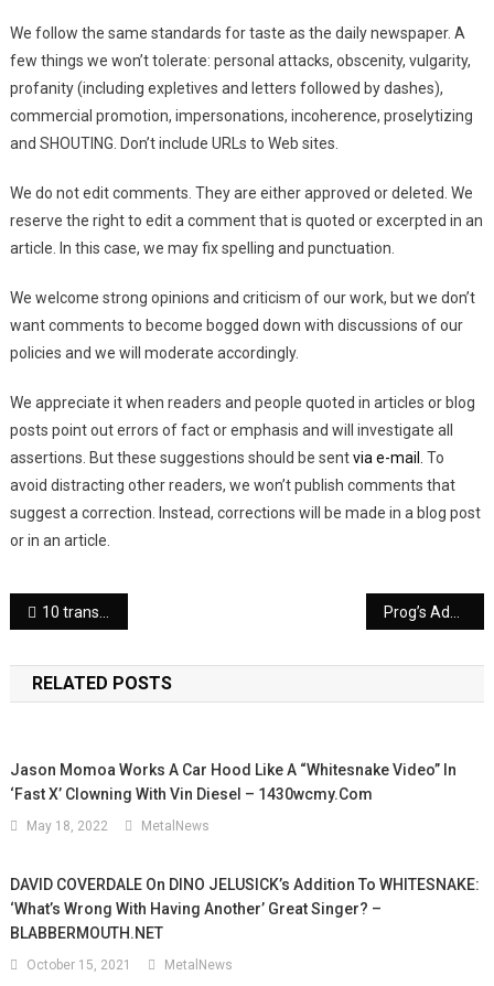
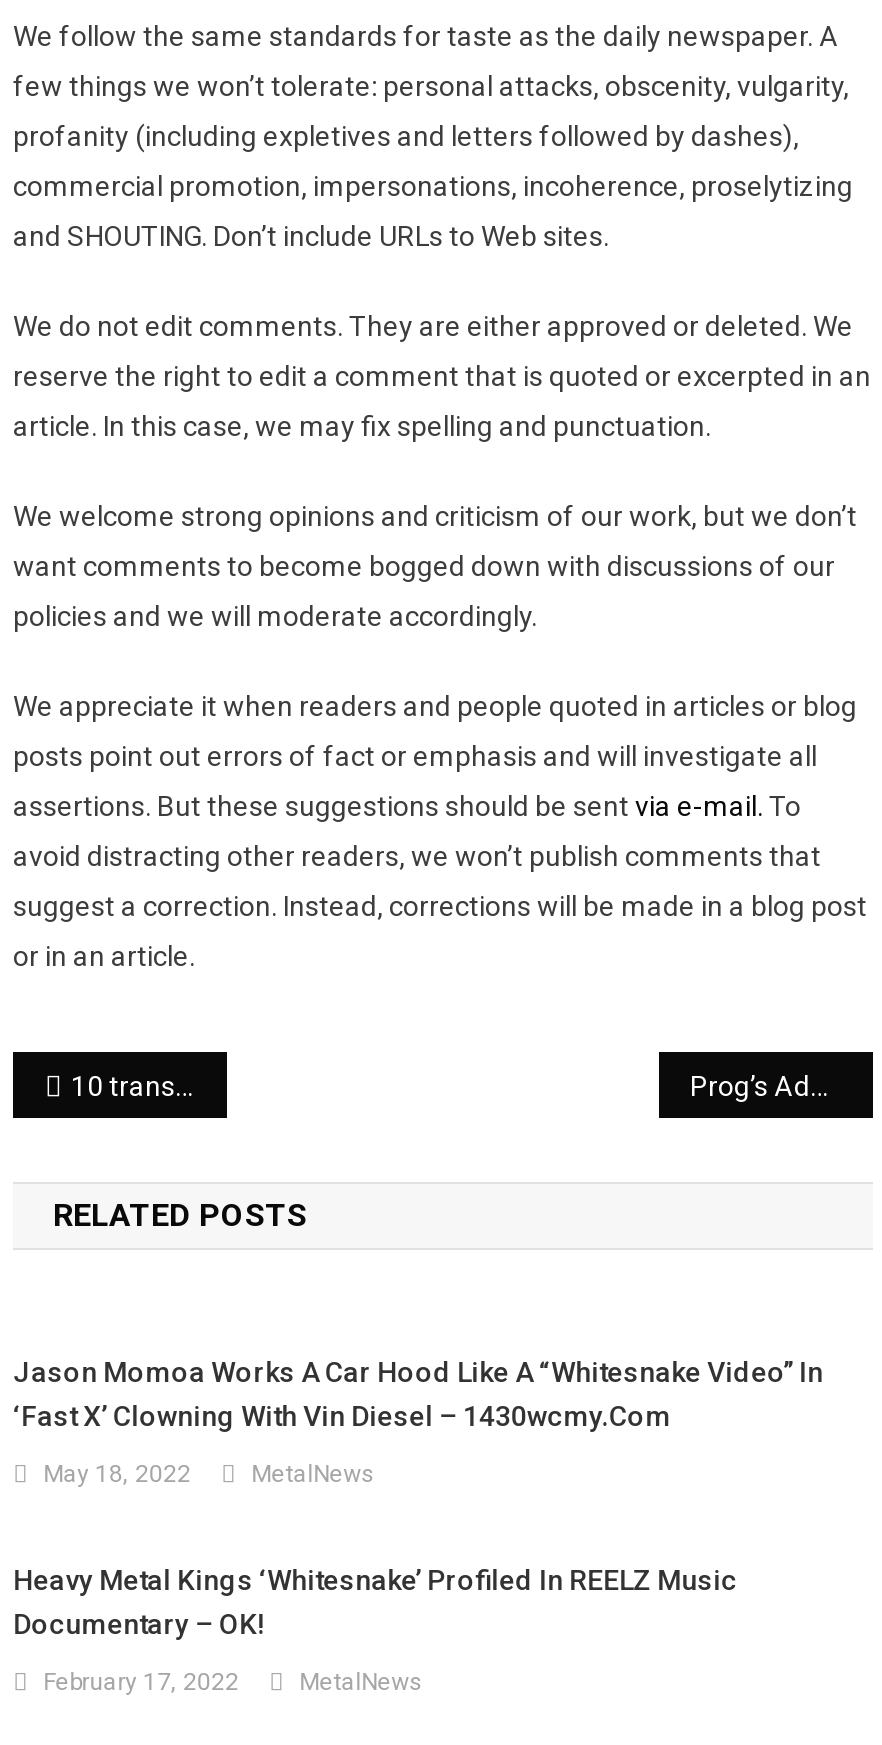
- DAVID COVERDALE On DINO JELUSICK’s Addition To WHITESNAKE:
- ‘What’s Wrong With Having Another’ Great Singer? –
- BLABBERMOUTH.NET
+ Heavy Metal Kings ‘Whitesnake’ Profiled In REELZ Music
+ Documentary – OK!

- October 15, 2021
+ February 17, 2022
